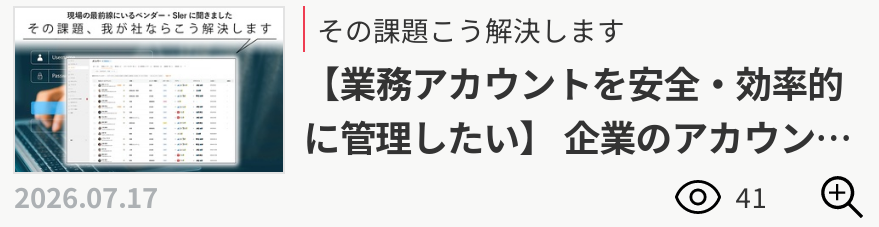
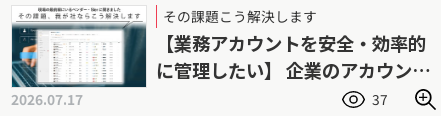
- 41
+ 37
